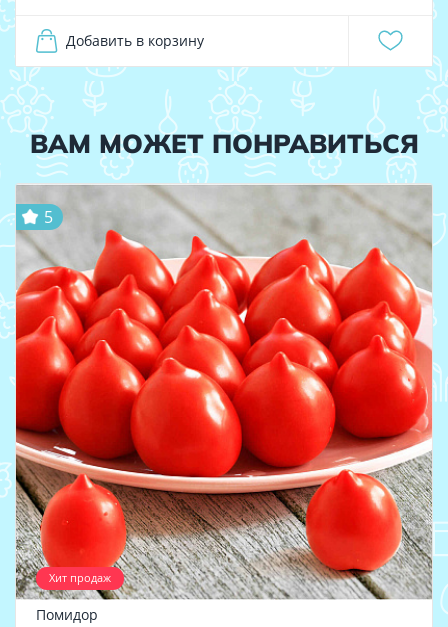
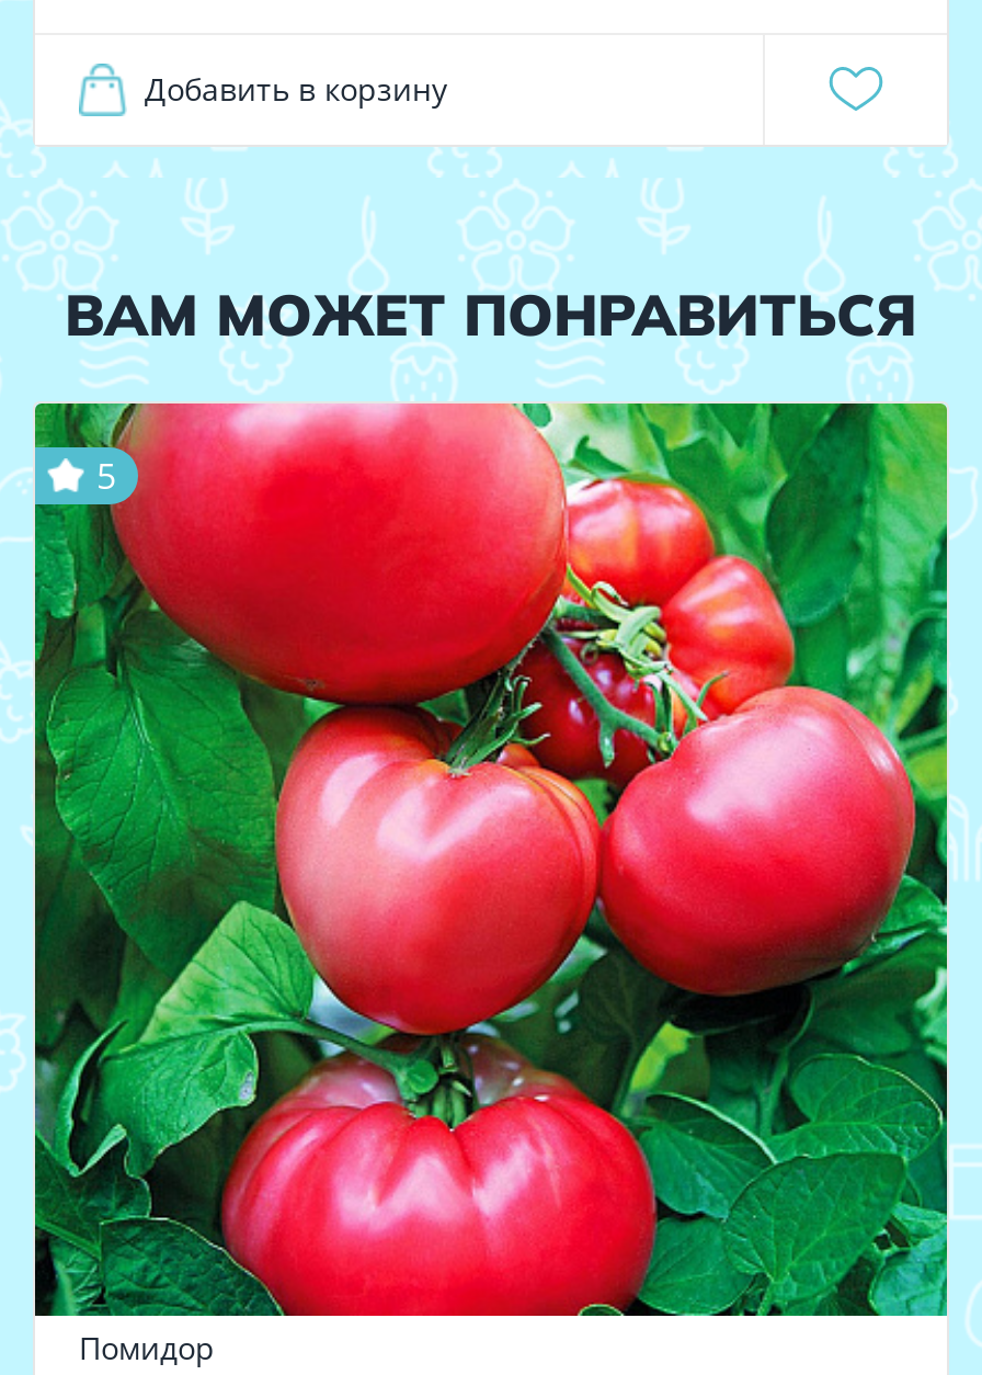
- [image]
+ [image]

- Хит продаж
